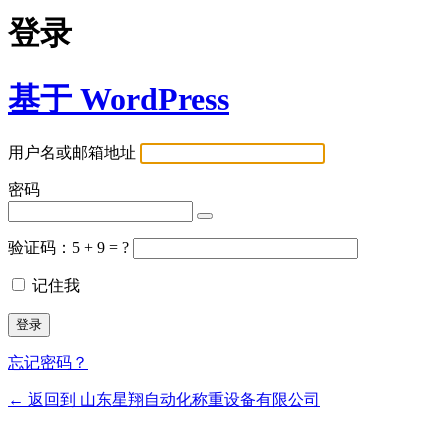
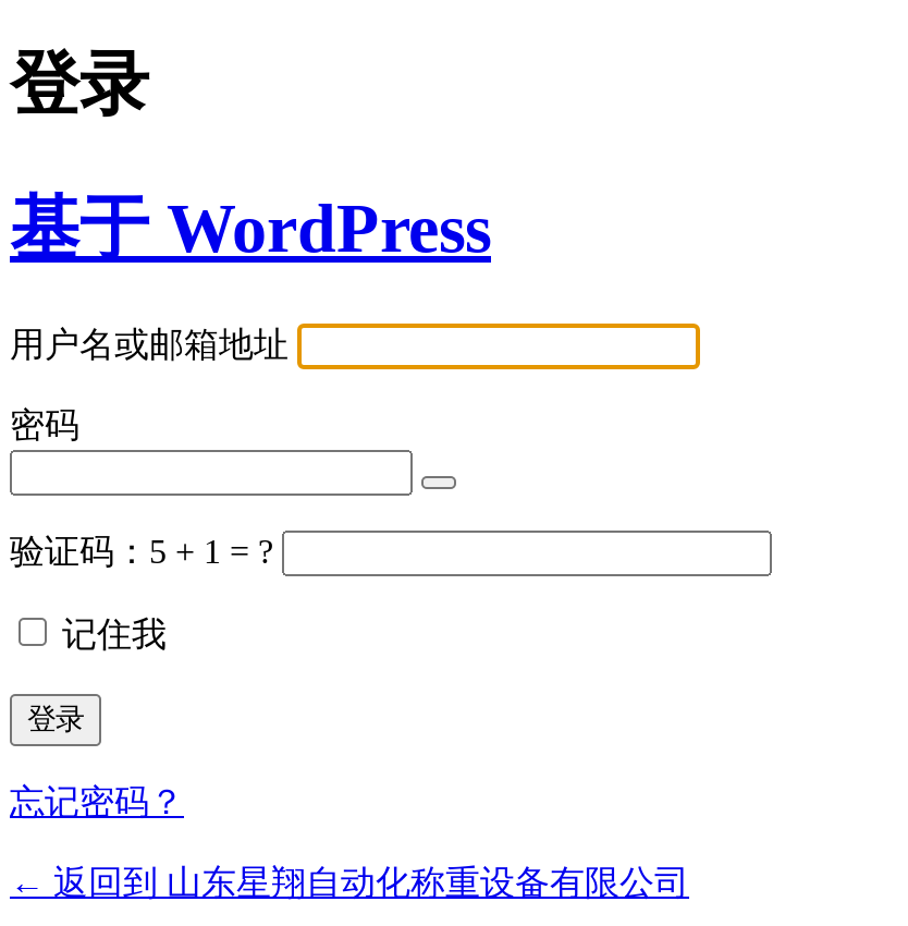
- 验证码：5 + 9 = ?
+ 验证码：5 + 1 = ?
